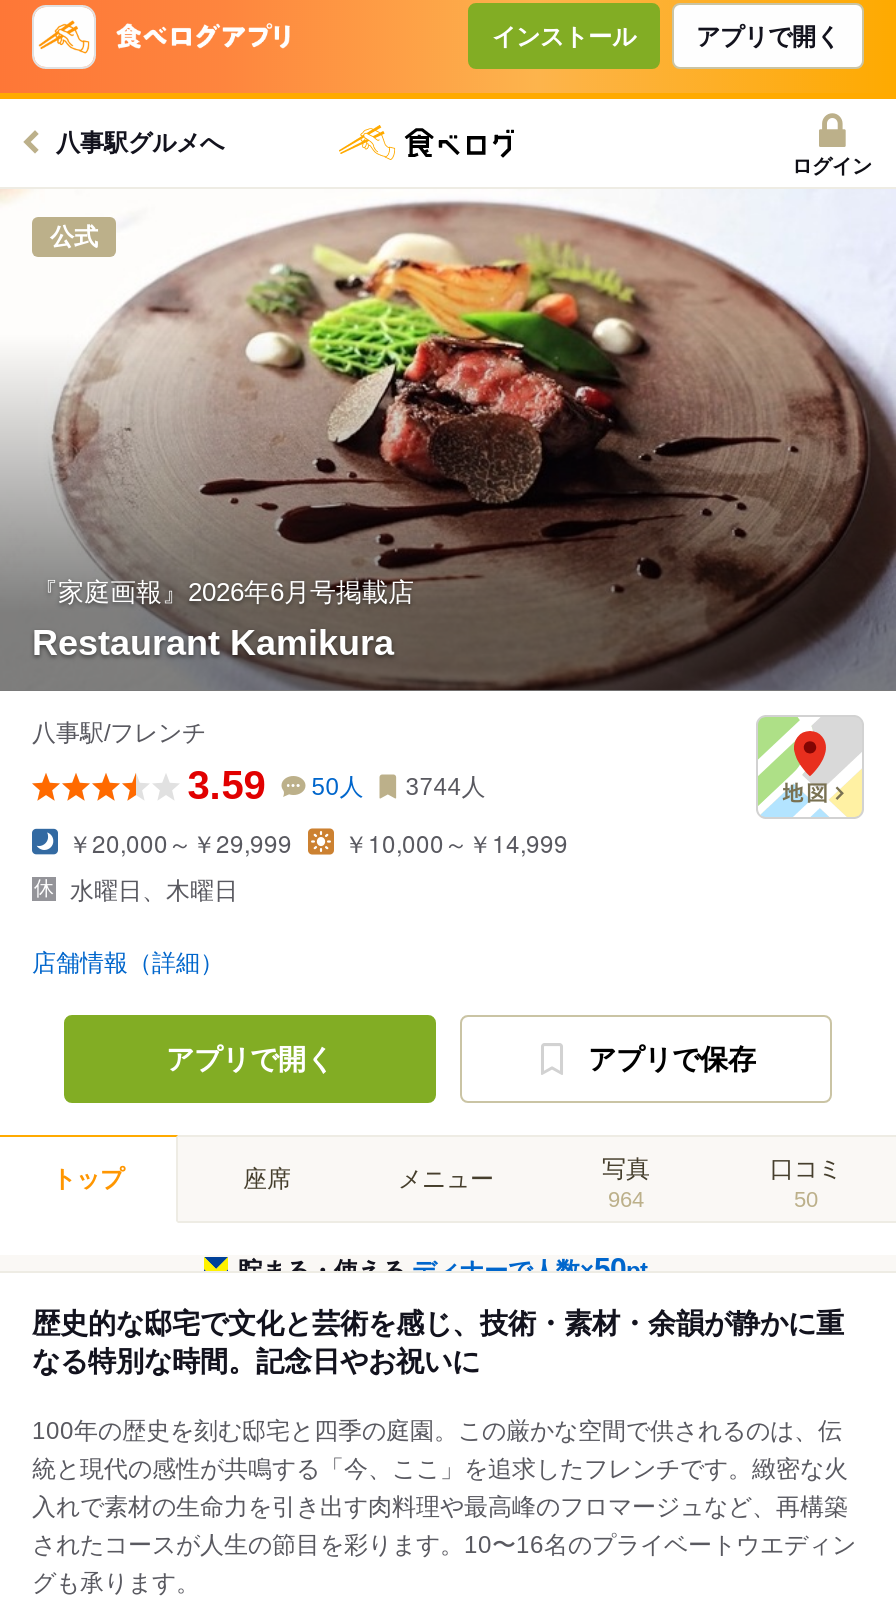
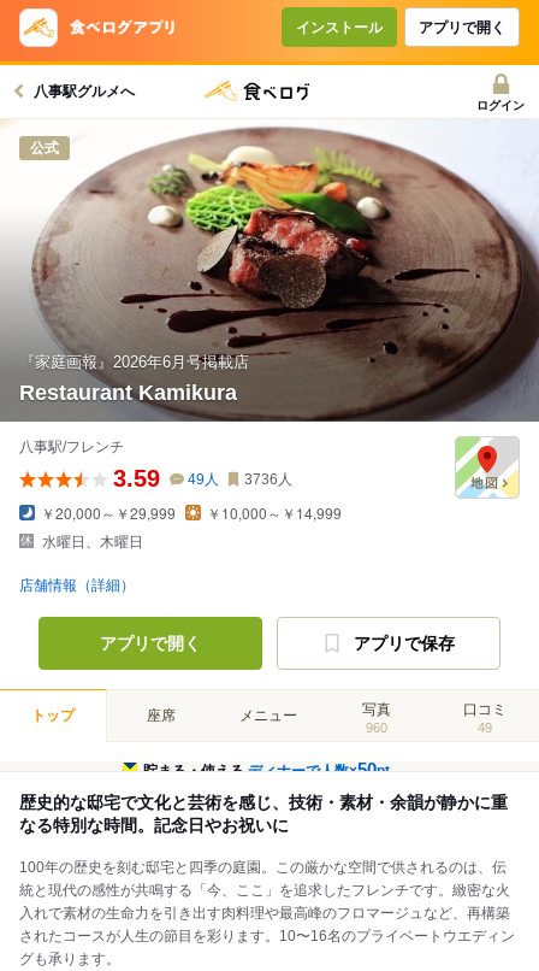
- 50人
+ 49人

- 3744人
+ 3736人

- 964
+ 960

- 50
+ 49
